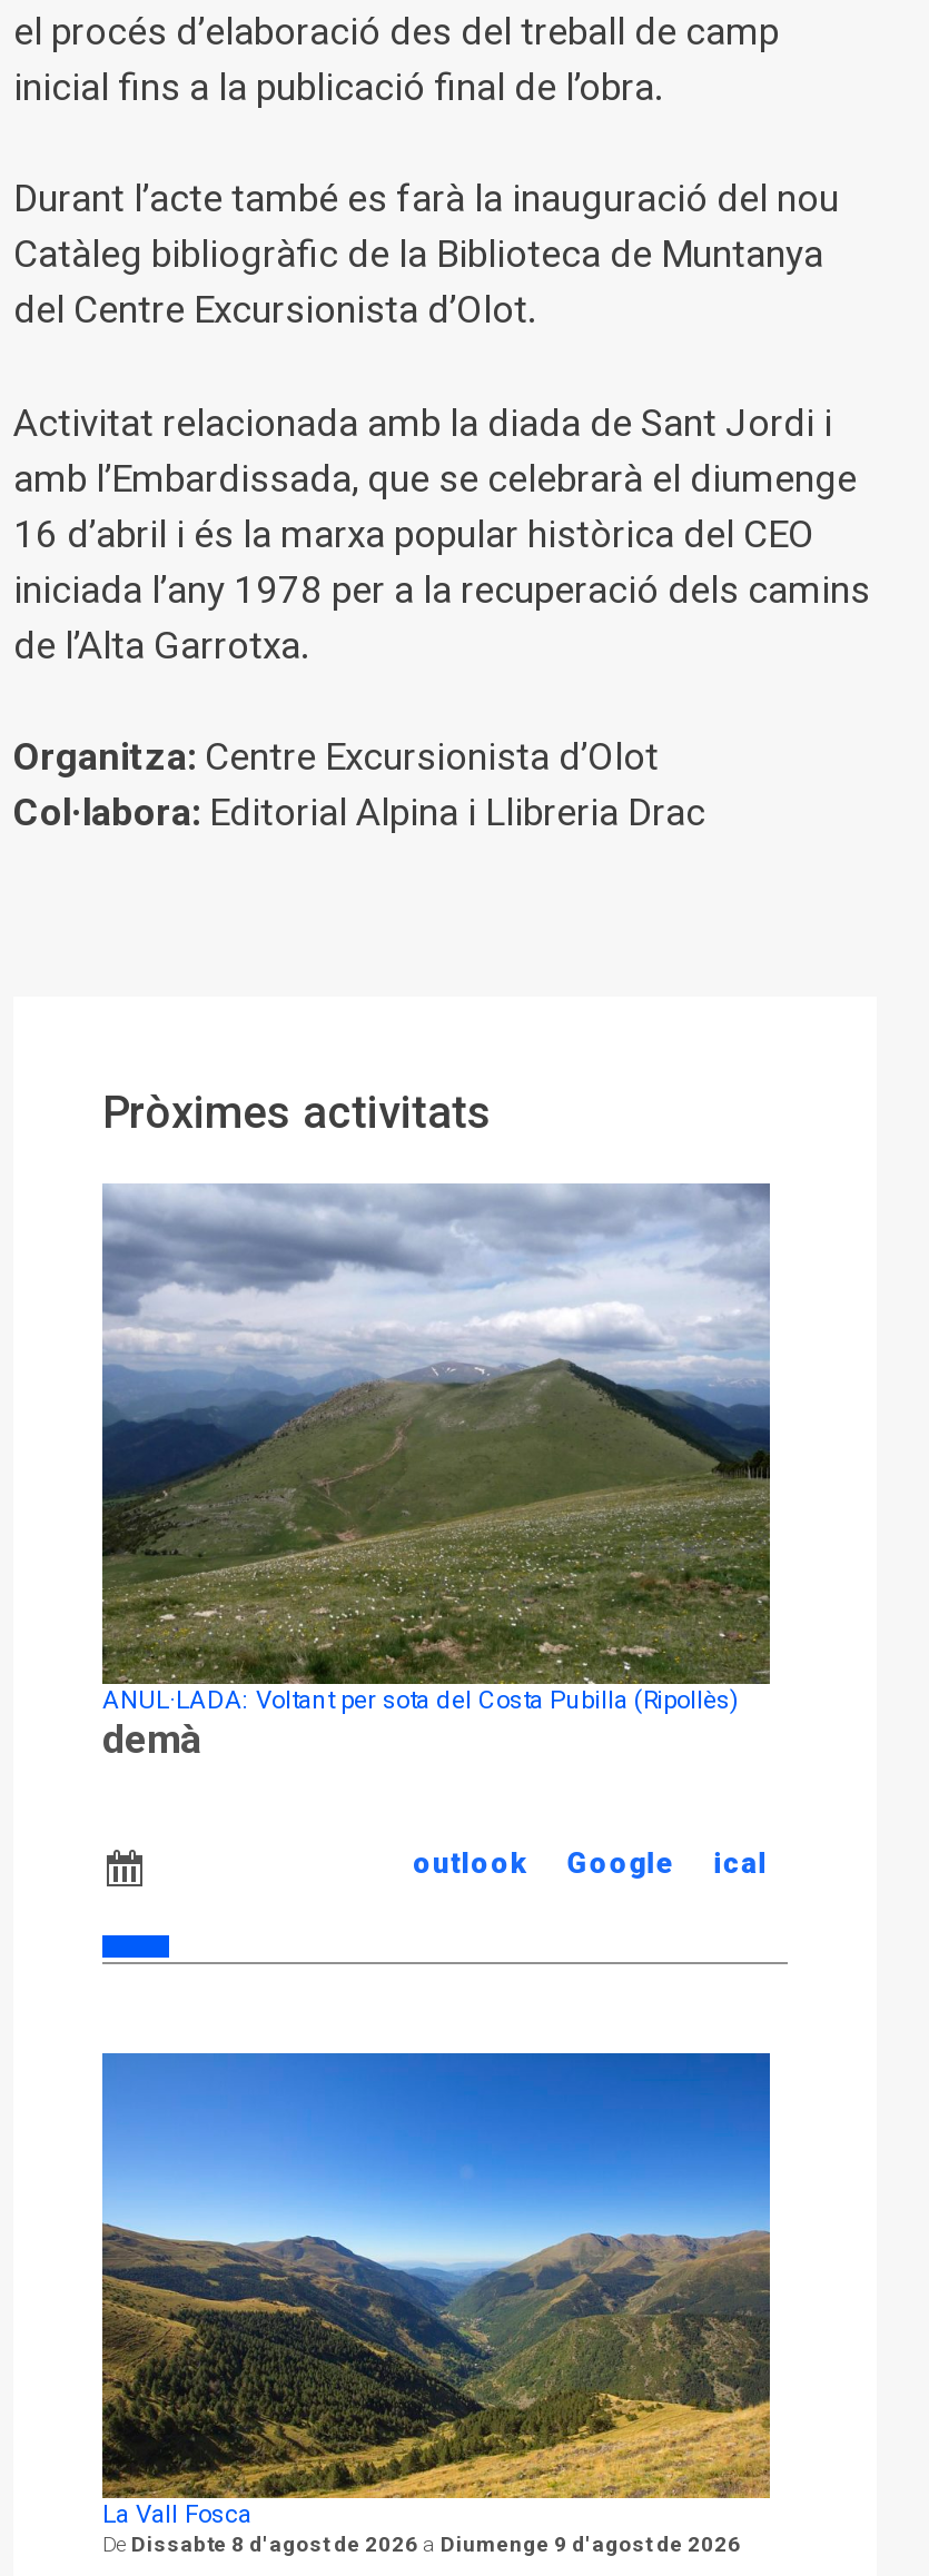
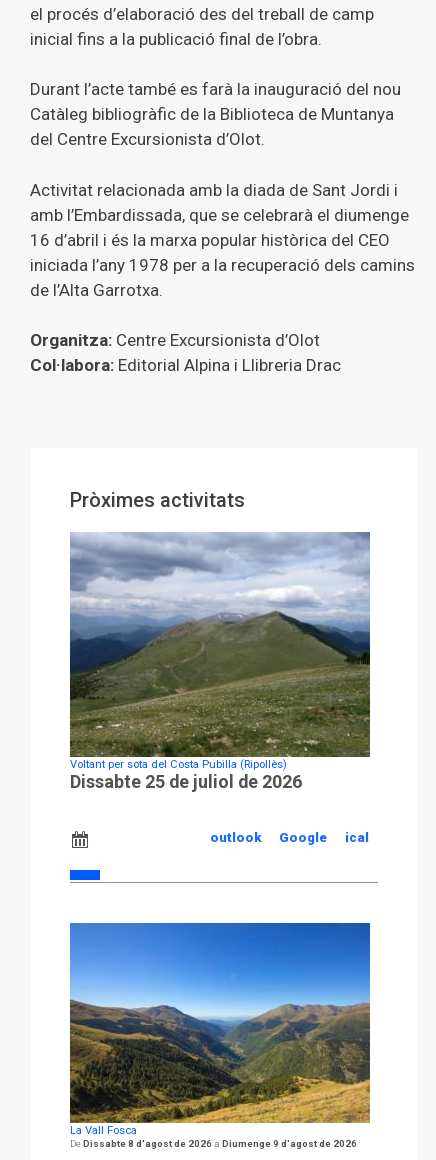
- ANUL·LADA: Voltant per sota del Costa Pubilla (Ripollès)
- demà
+ Voltant per sota del Costa Pubilla (Ripollès)
+ Dissabte 25 de juliol de 2026
